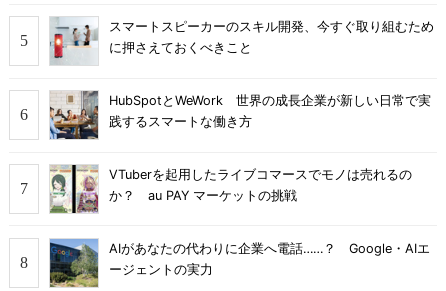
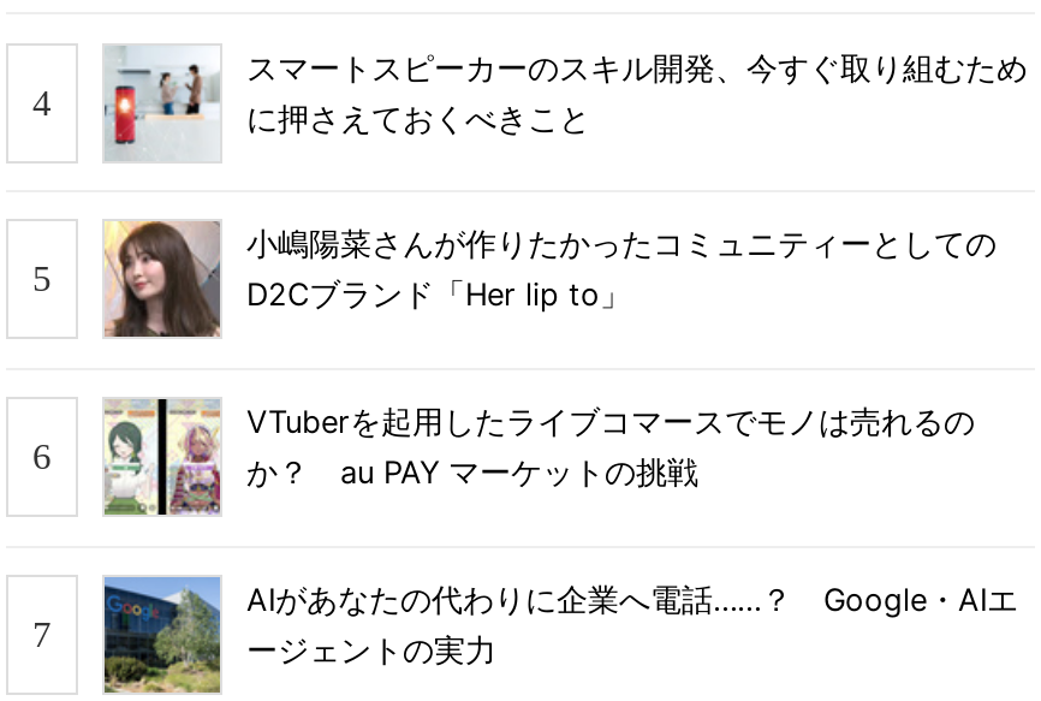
- [image]
- HubSpotとWeWork 世界の成長企業が新しい日常で実
- 践するスマートな働き方
+ [image]
+ 小嶋陽菜さんが作りたかったコミュニティーとしての
+ D2Cブランド「Her lip to」
